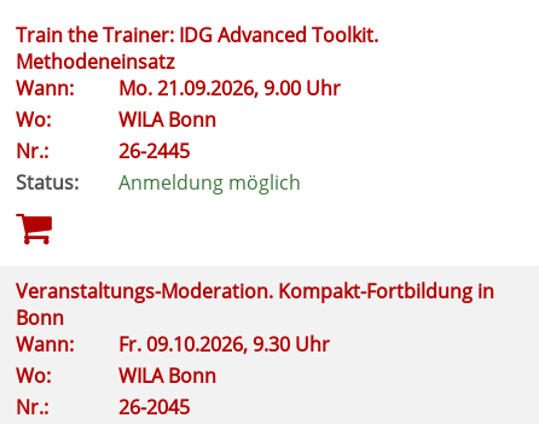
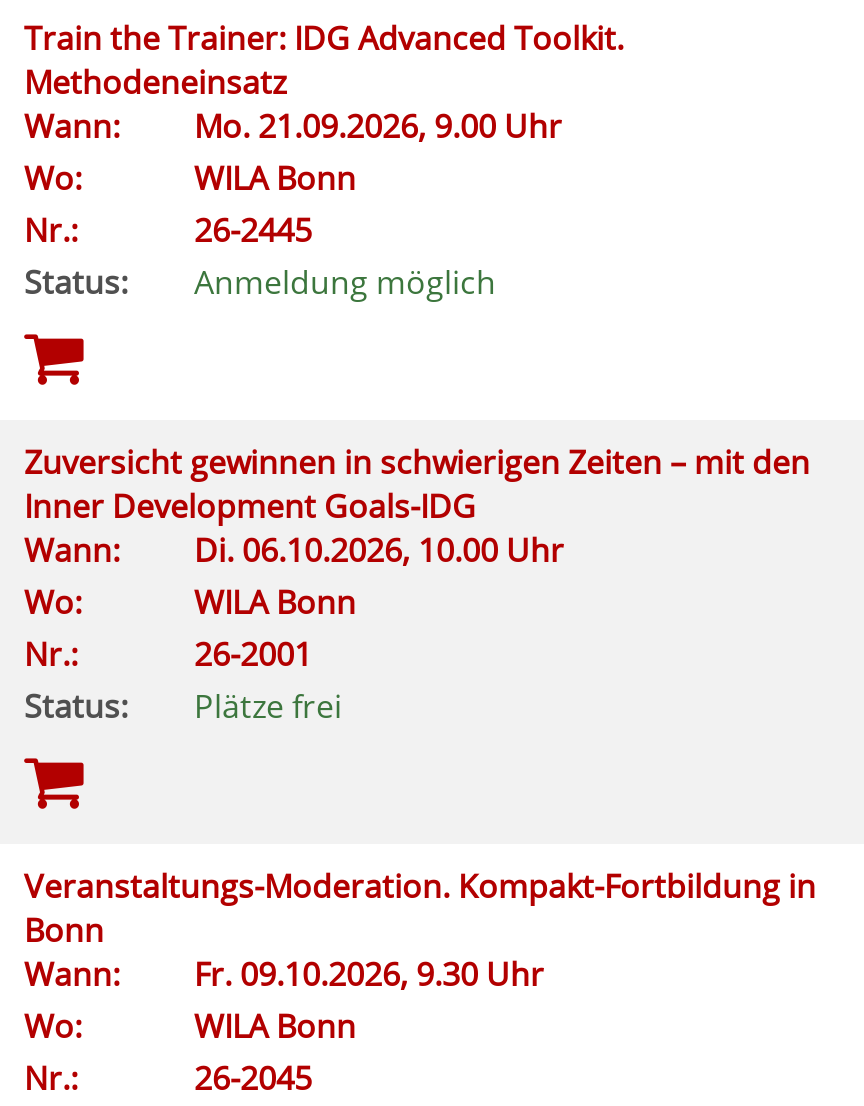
+ Zuversicht gewinnen in schwierigen Zeiten – mit den
+ Inner Development Goals-IDG
+ Wann:
+ Di. 06.10.2026, 10.00 Uhr
+ Wo:
+ WILA Bonn
+ Nr.:
+ 26-2001
+ Status:
+ Plätze frei
